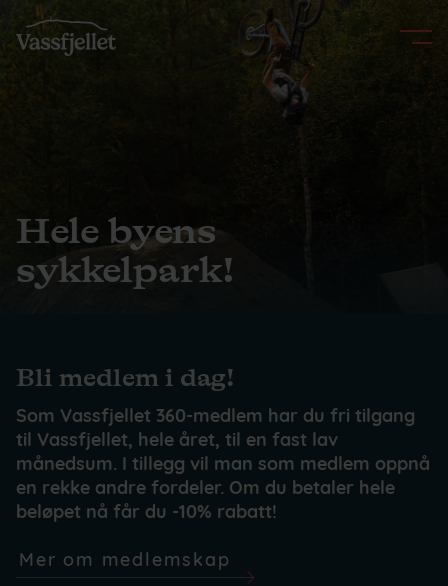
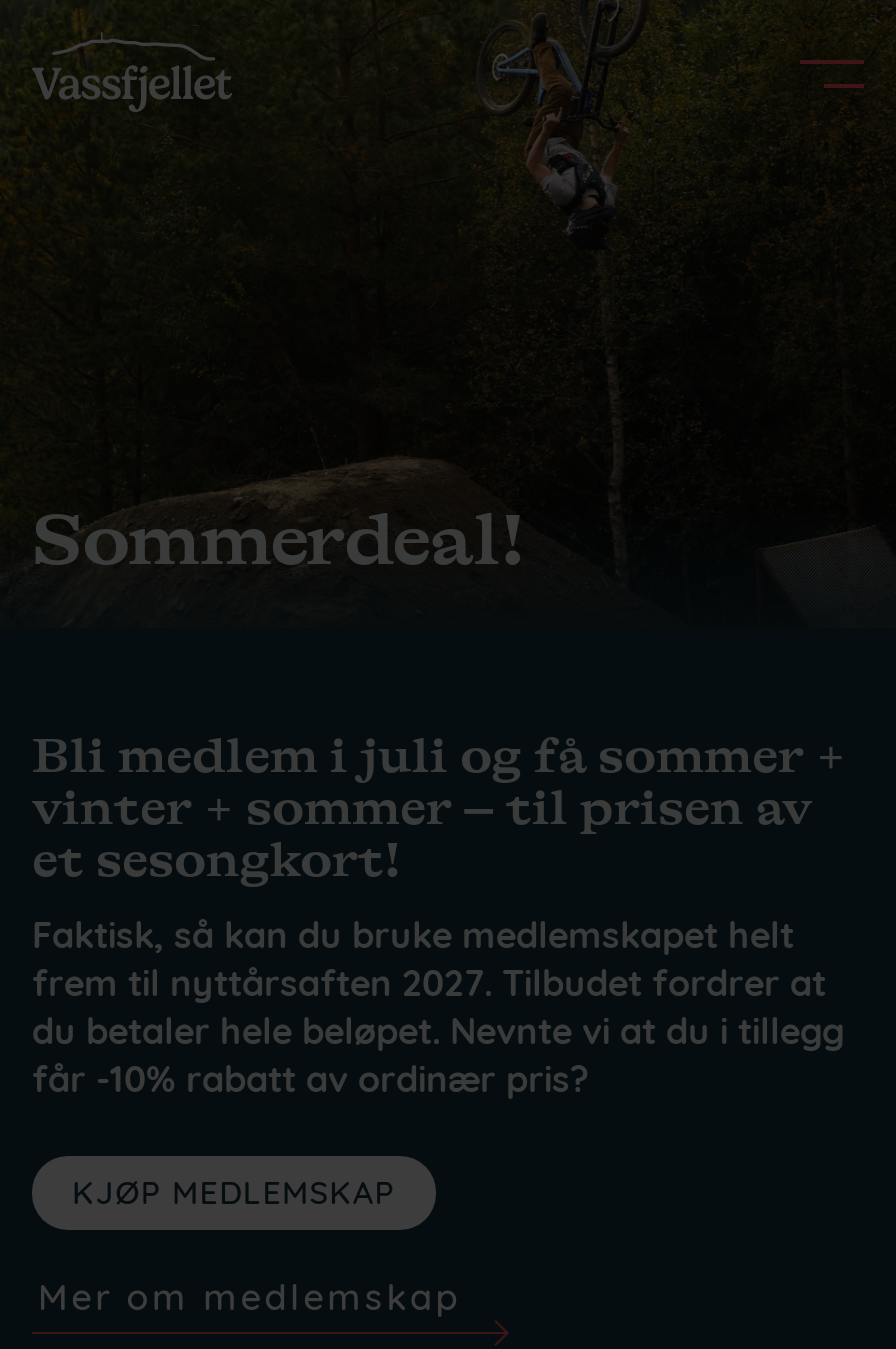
- Hele byens
- sykkelpark!
- Bli medlem i dag!
- Som Vassfjellet 360-medlem har du fri tilgang
- til Vassfjellet, hele året, til en fast lav
- månedsum. I tillegg vil man som medlem oppnå
- en rekke andre fordeler. Om du betaler hele
- beløpet nå får du -10% rabatt!
+ Sommerdeal!
+ Bli medlem i juli og få sommer +
+ vinter + sommer – til prisen av
+ et sesongkort!
+ Faktisk, så kan du bruke medlemskapet helt
+ frem til nyttårsaften 2027. Tilbudet fordrer at
+ du betaler hele beløpet. Nevnte vi at du i tillegg
+ får -10% rabatt av ordinær pris?
+ KJØP MEDLEMSKAP
